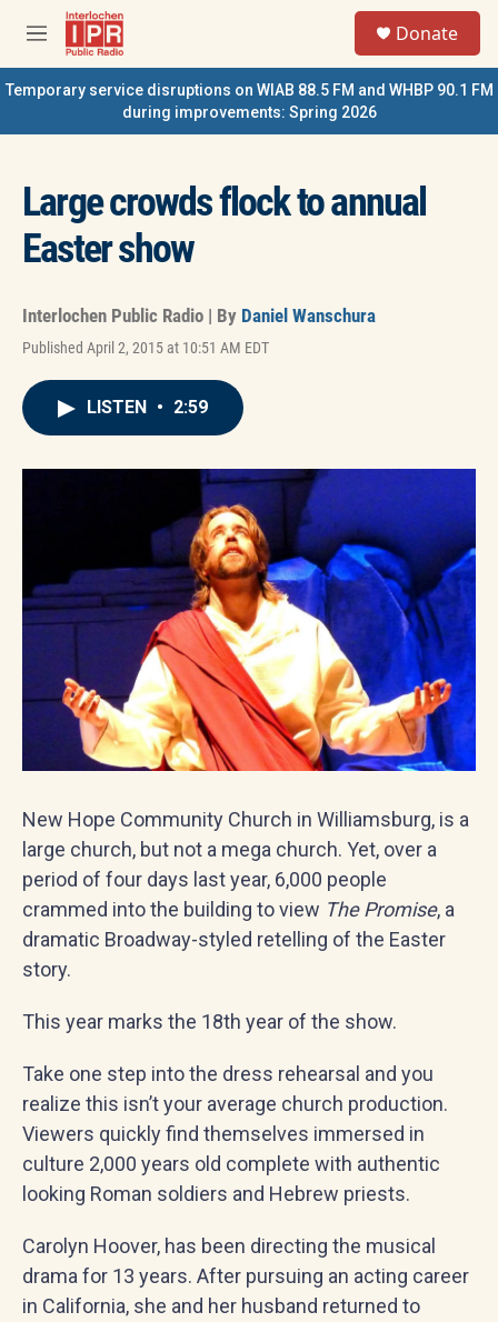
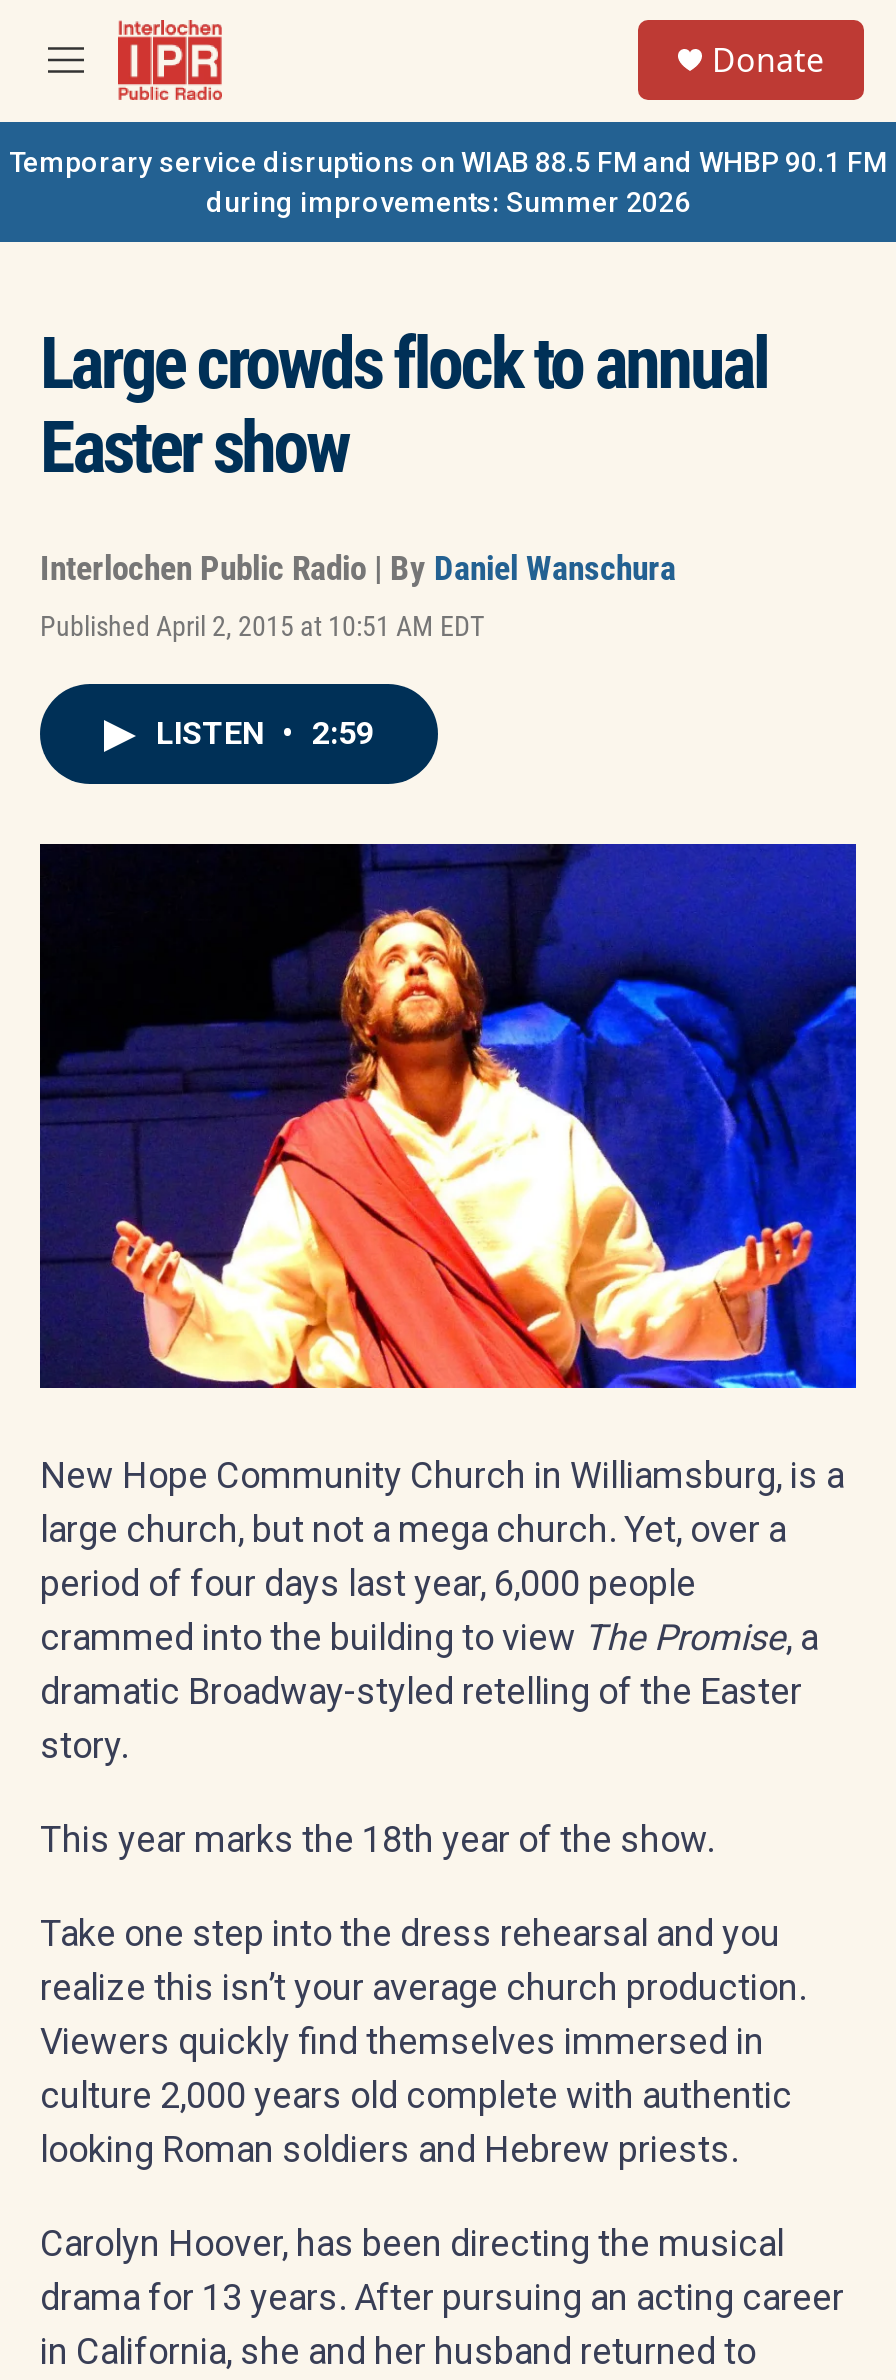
- during improvements: Spring 2026
+ during improvements: Summer 2026
